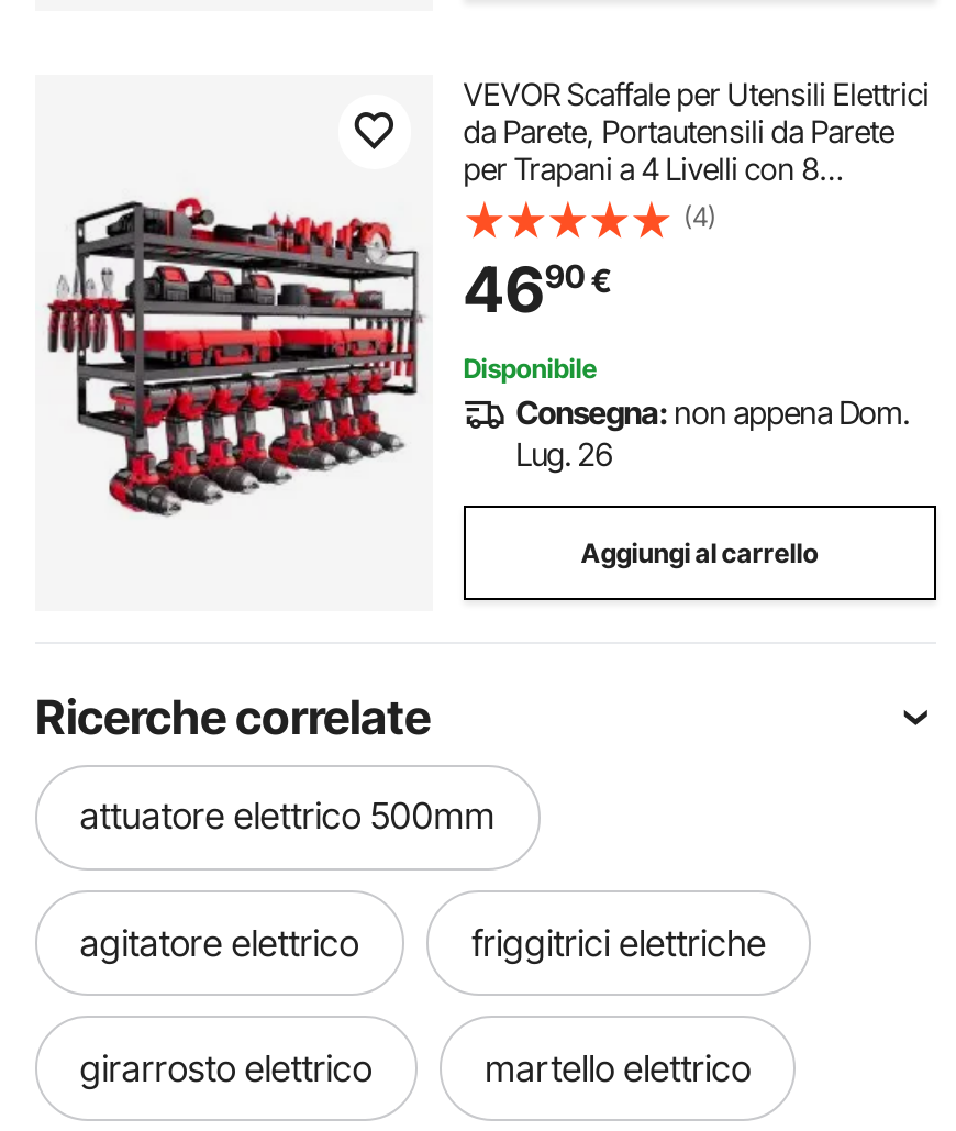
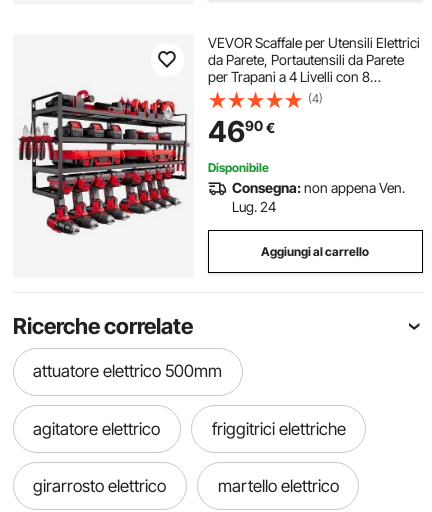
- Consegna: non appena Dom.
+ Consegna: non appena Ven.

- Lug. 26
+ Lug. 24
